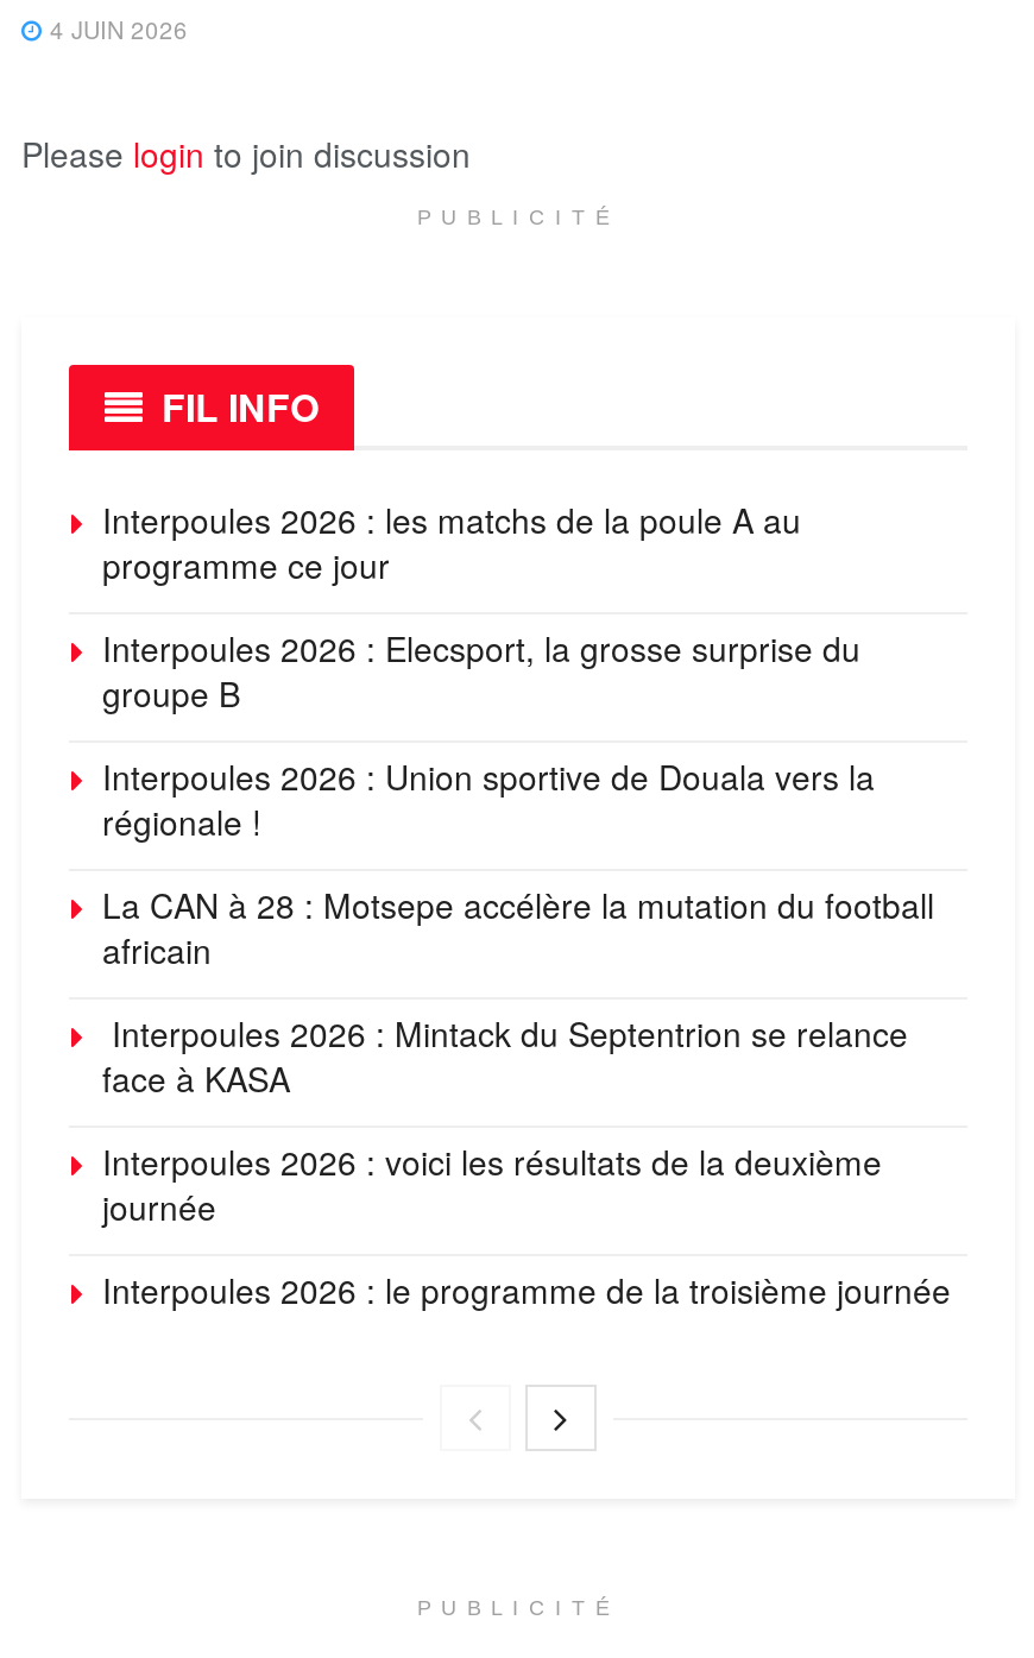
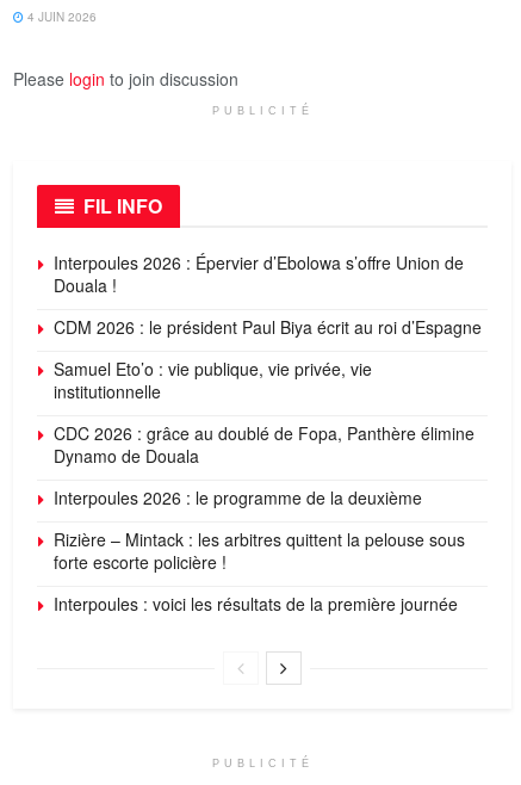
- Interpoules 2026 : les matchs de la poule A au
- programme ce jour
+ Interpoules 2026 : Épervier d’Ebolowa s’offre Union de
+ Douala !

- Interpoules 2026 : Elecsport, la grosse surprise du
- groupe B
+ CDM 2026 : le président Paul Biya écrit au roi d’Espagne

- Interpoules 2026 : Union sportive de Douala vers la
- régionale !
+ Samuel Eto’o : vie publique, vie privée, vie
+ institutionnelle

- La CAN à 28 : Motsepe accélère la mutation du football
- africain
+ CDC 2026 : grâce au doublé de Fopa, Panthère élimine
+ Dynamo de Douala

- Interpoules 2026 : Mintack du Septentrion se relance
- face à KASA
+ Interpoules 2026 : le programme de la deuxième

- Interpoules 2026 : voici les résultats de la deuxième
- journée
+ Rizière – Mintack : les arbitres quittent la pelouse sous
+ forte escorte policière !

- Interpoules 2026 : le programme de la troisième journée
+ Interpoules : voici les résultats de la première journée
